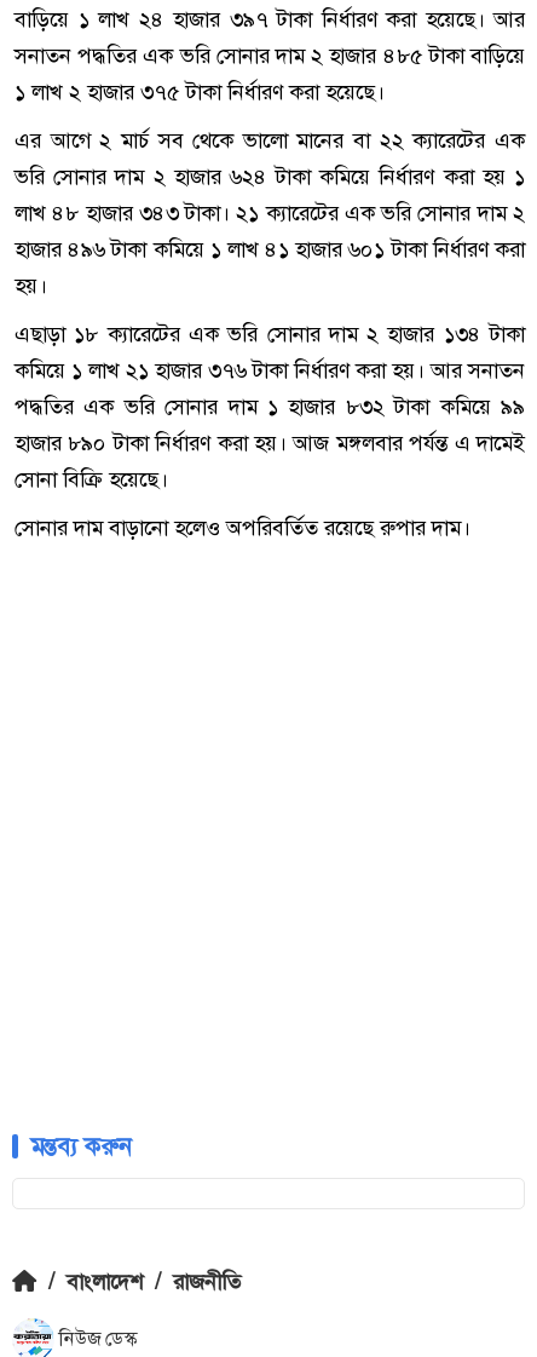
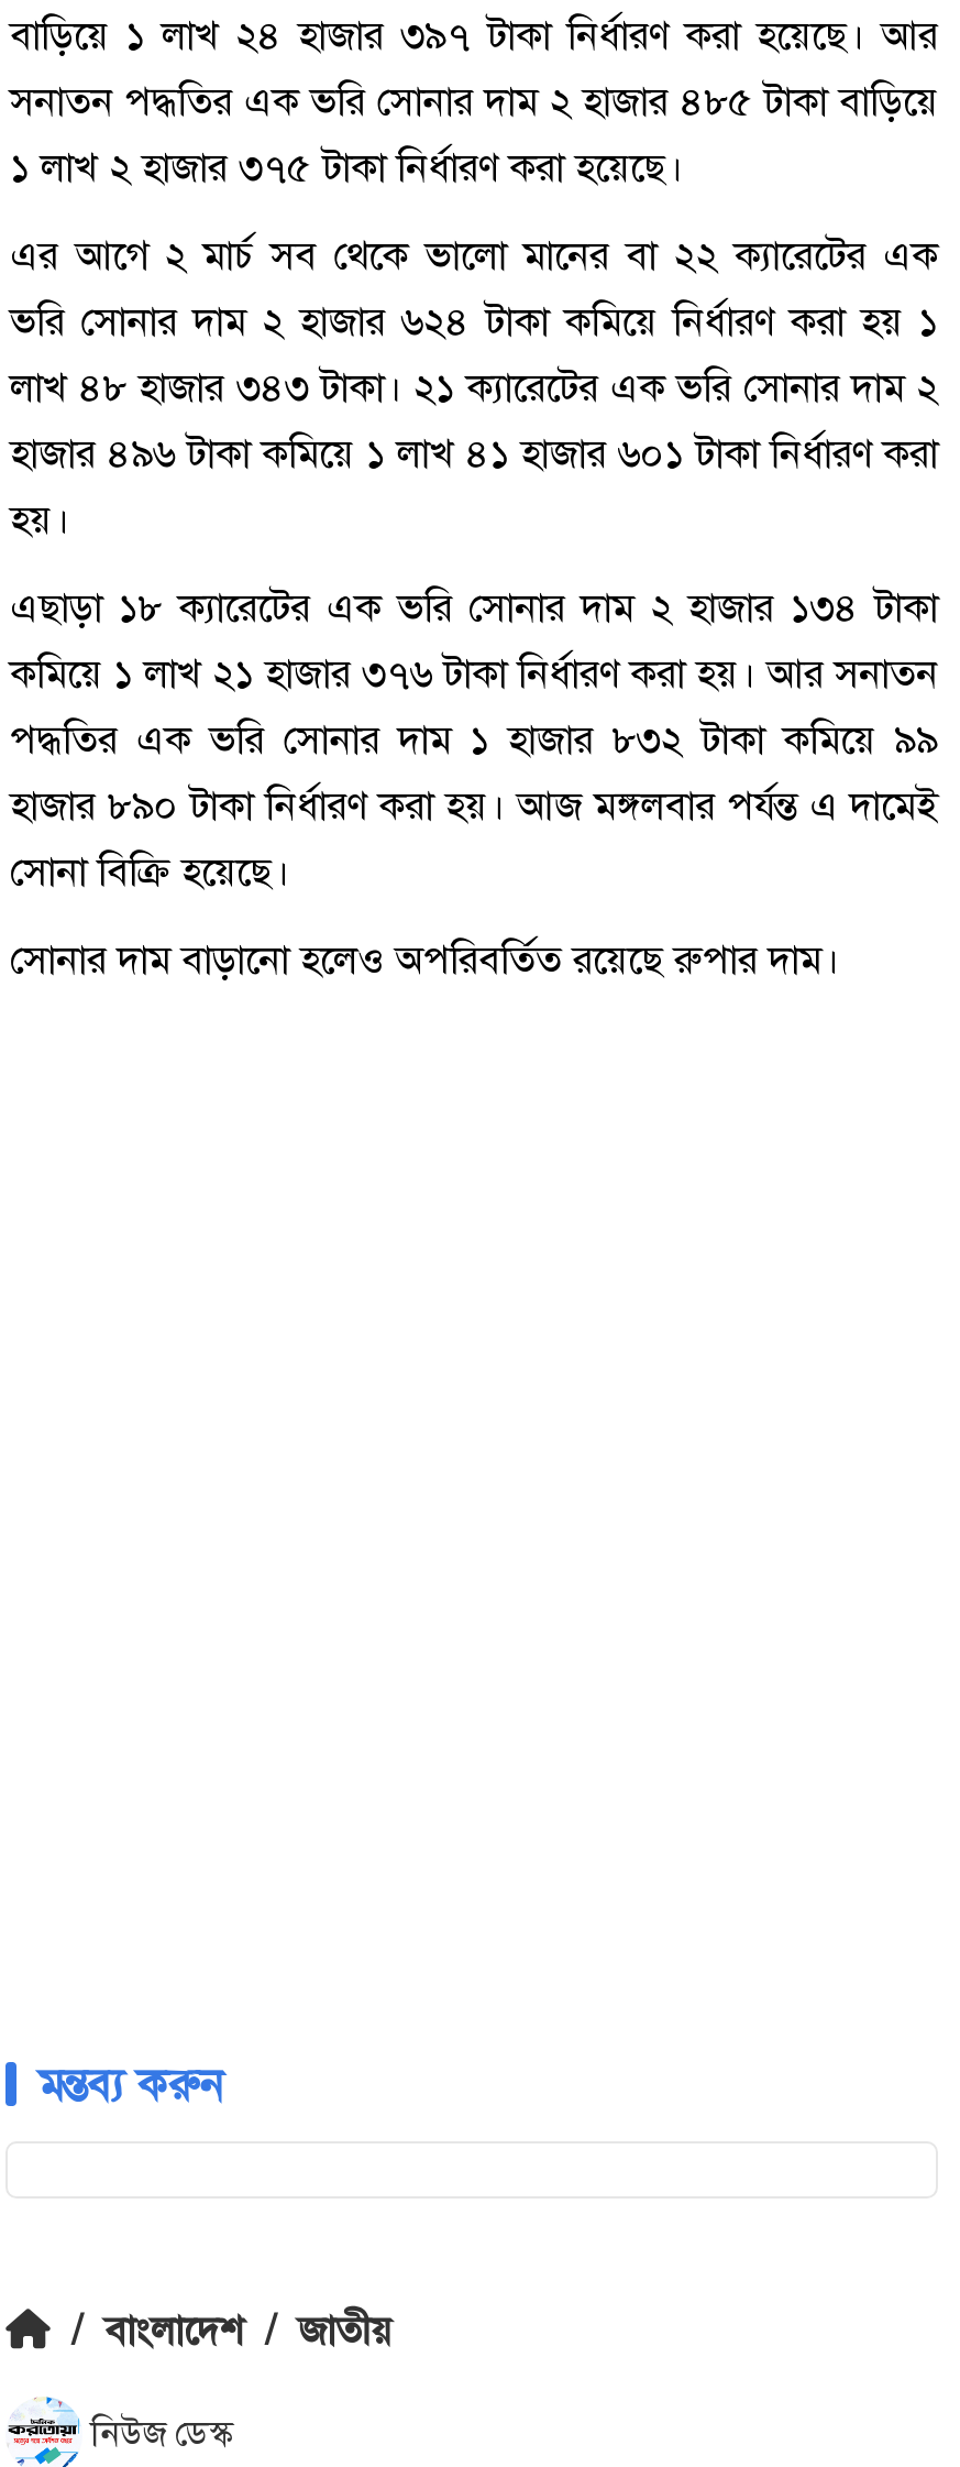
- / বাংলাদেশ / রাজনীতি
+ / বাংলাদেশ / জাতীয়
